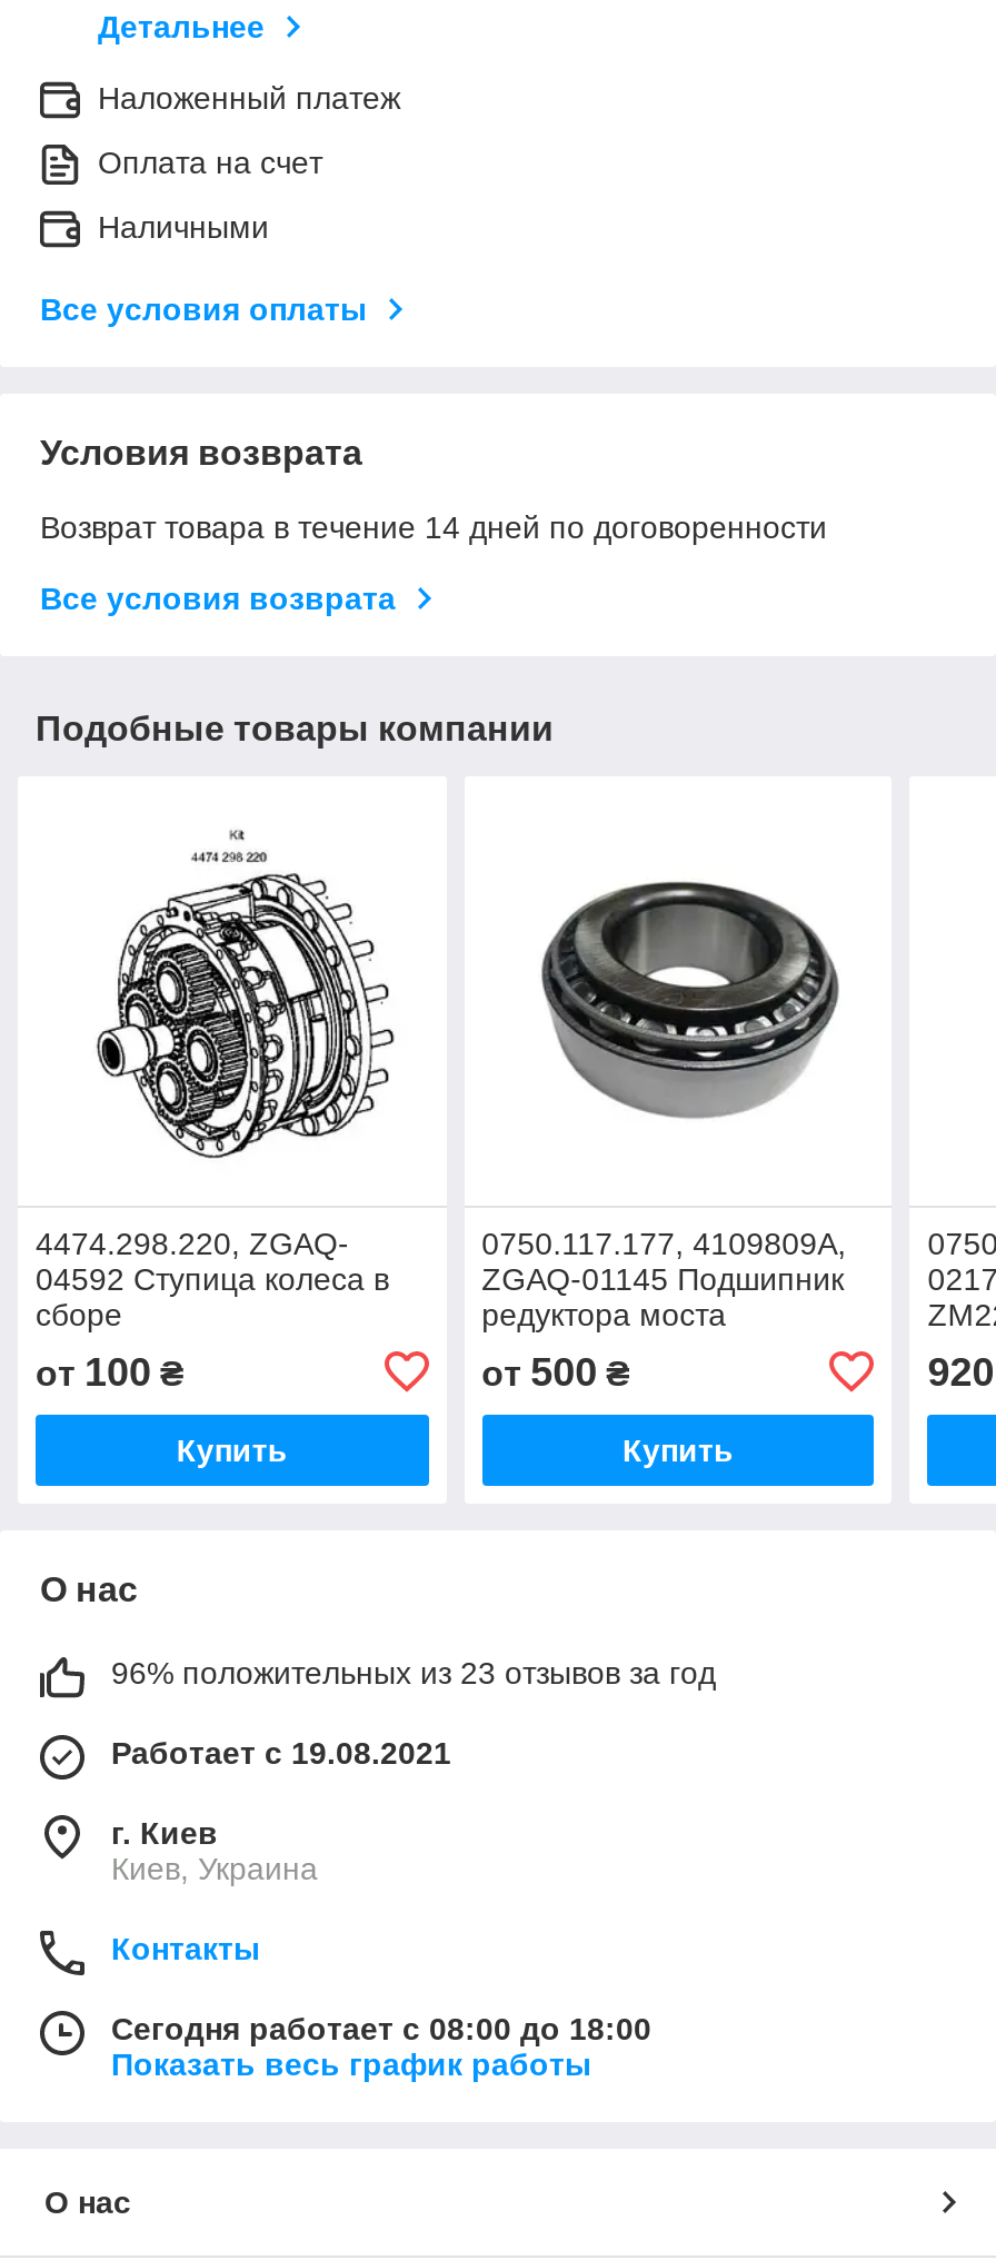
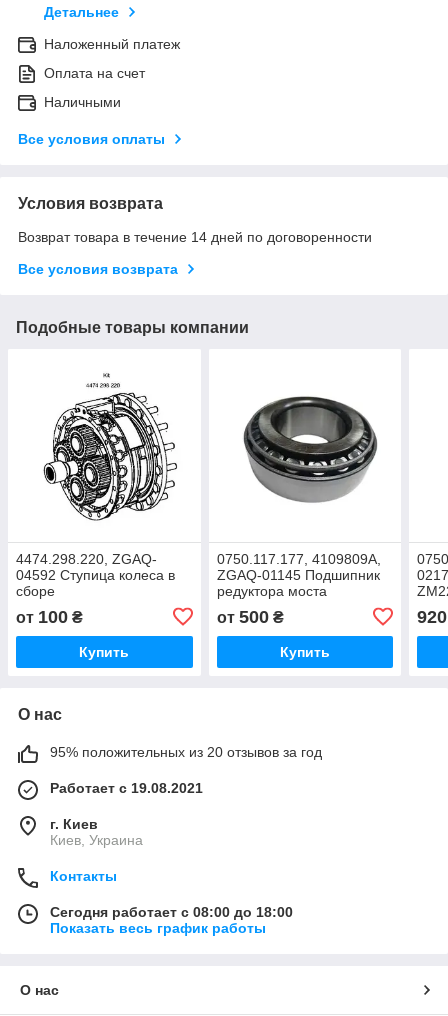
- 96% положительных из 23 отзывов за год
+ 95% положительных из 20 отзывов за год
